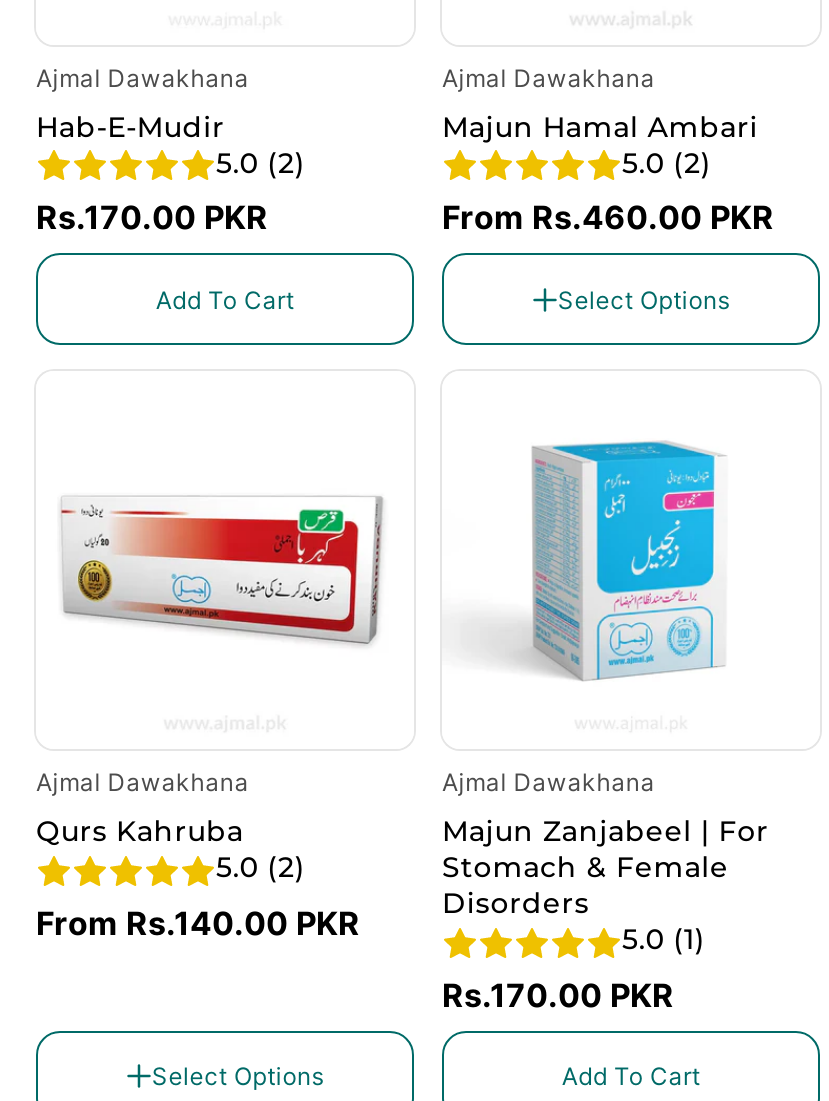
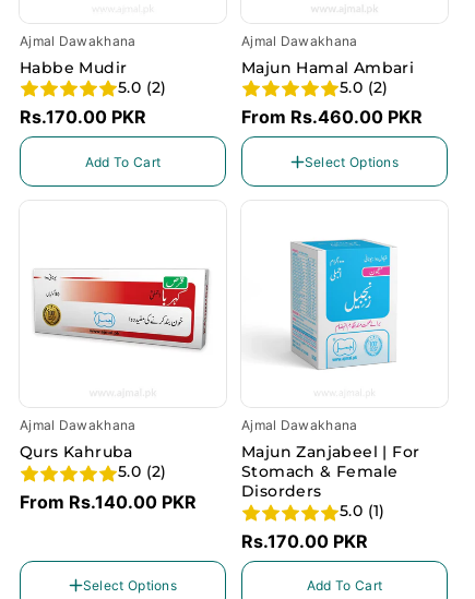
- Hab-E-Mudir
+ Habbe Mudir
